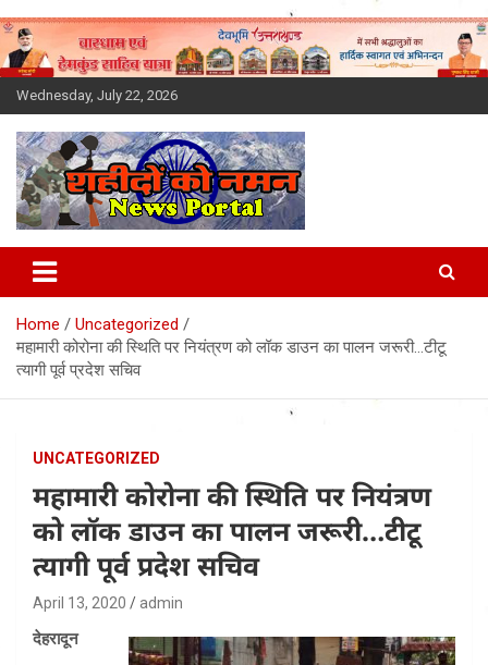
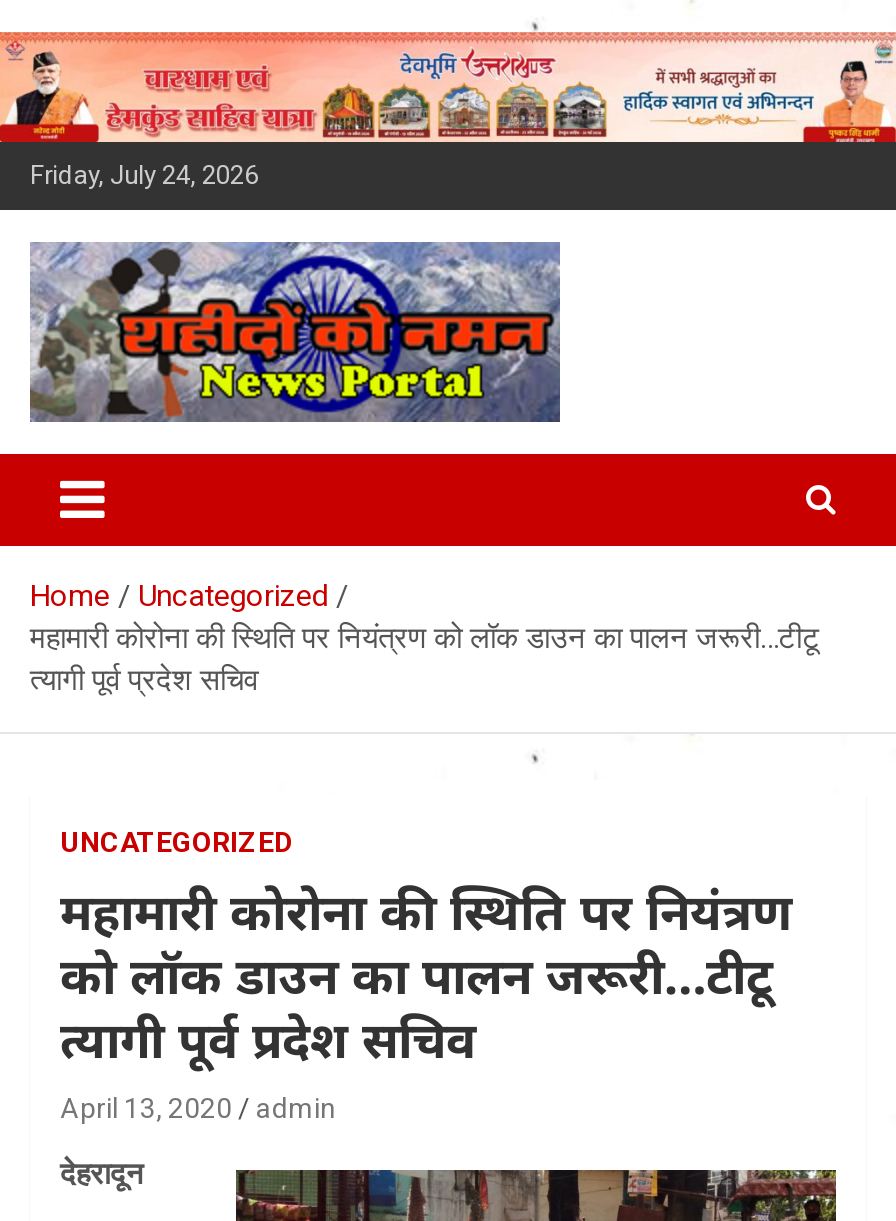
- Wednesday, July 22, 2026
+ Friday, July 24, 2026
